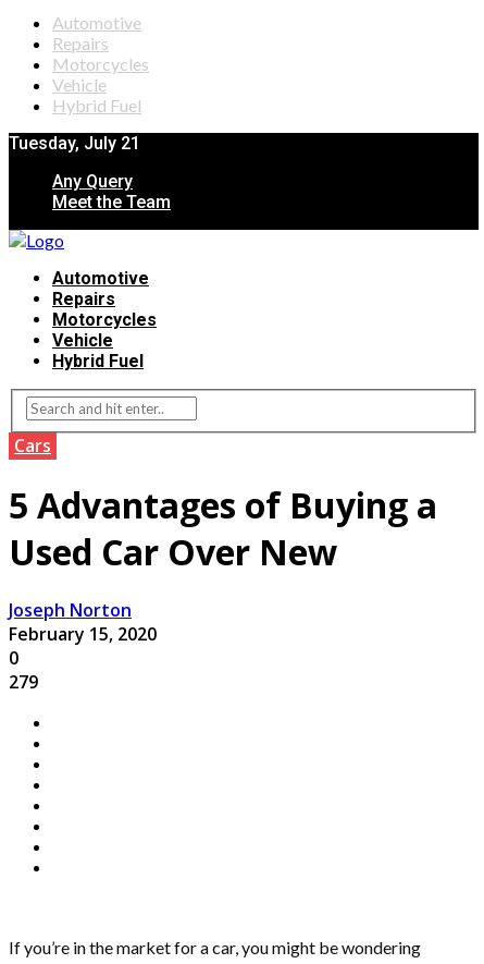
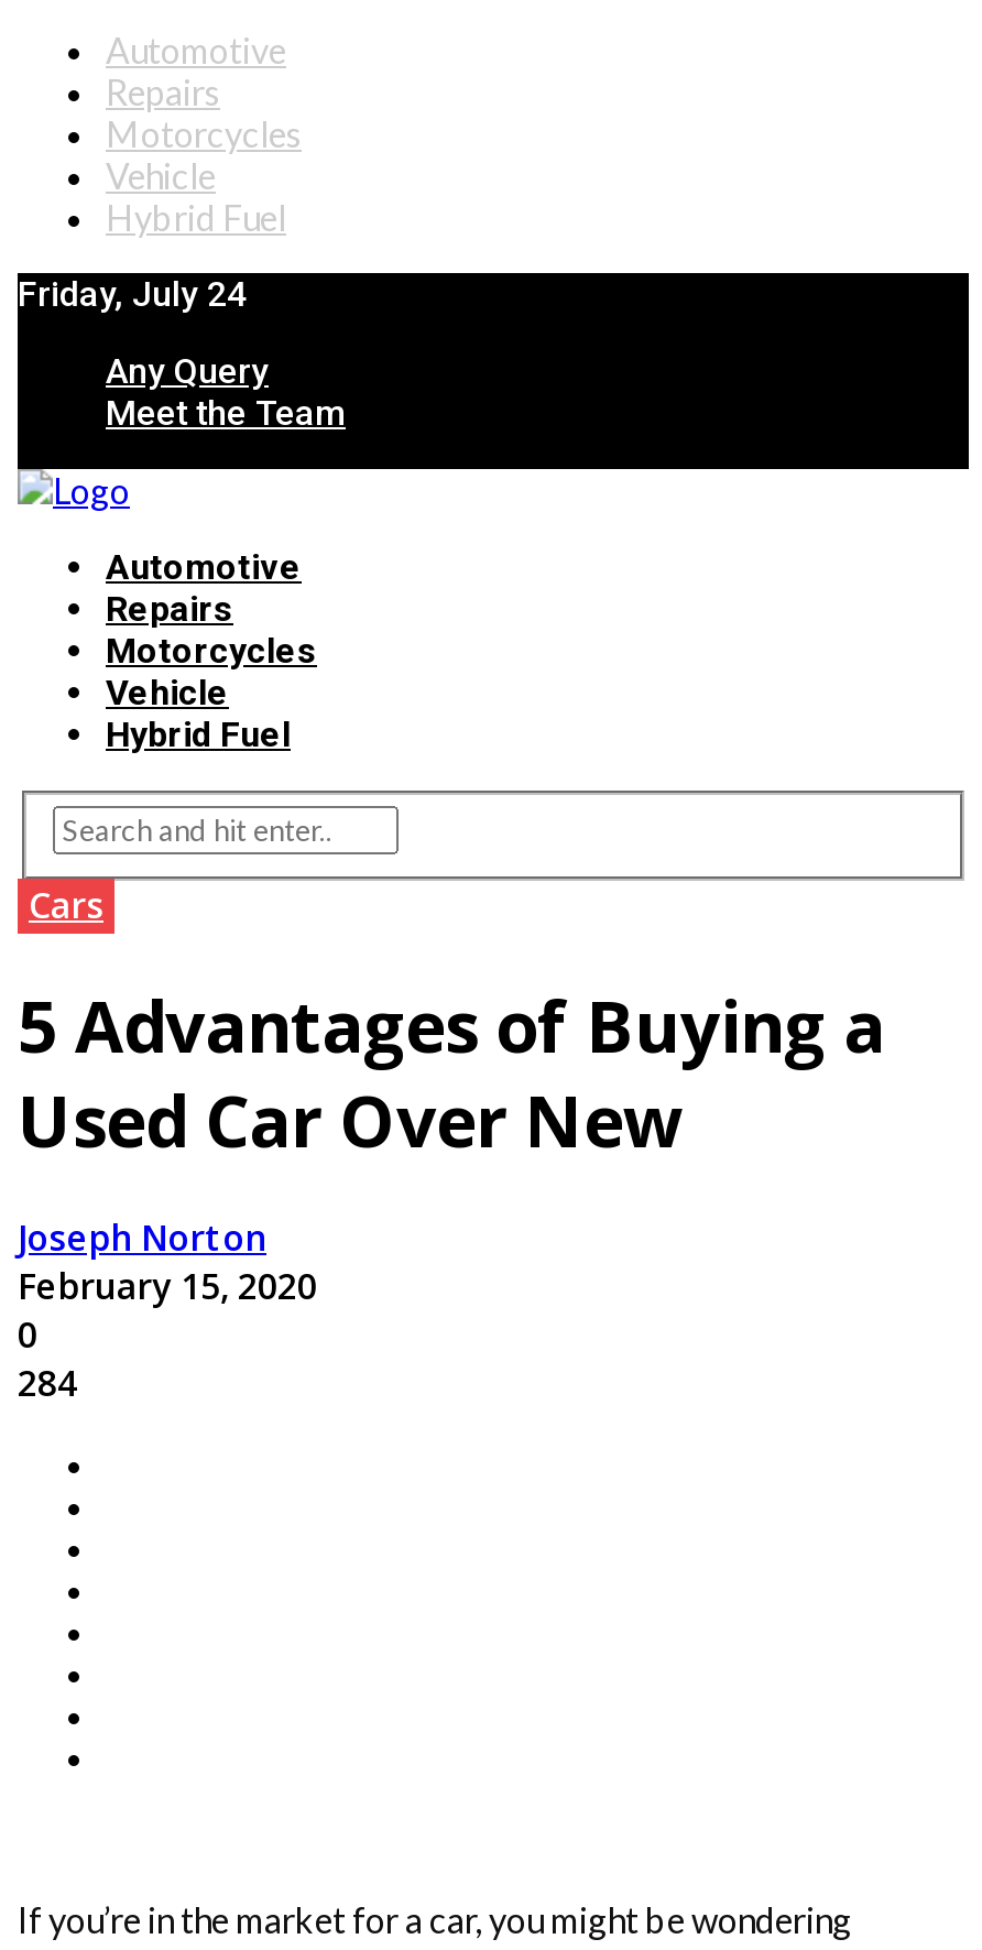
- Tuesday, July 21
+ Friday, July 24

- 279
+ 284
